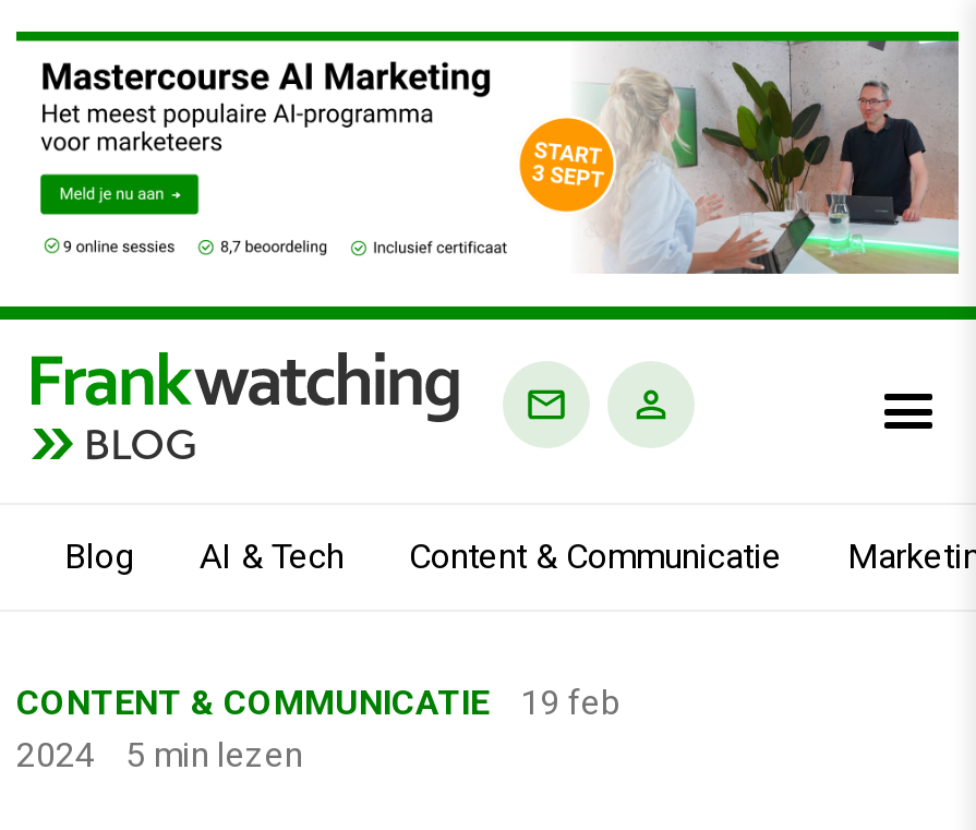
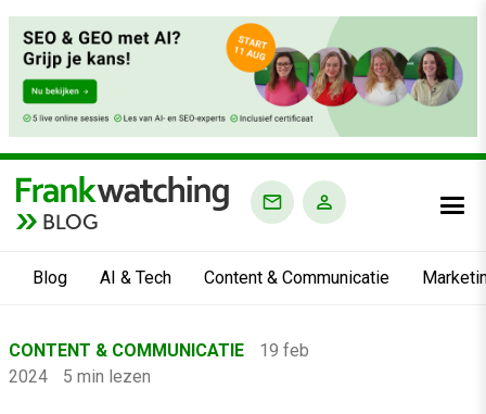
- [image]
+ [image]
